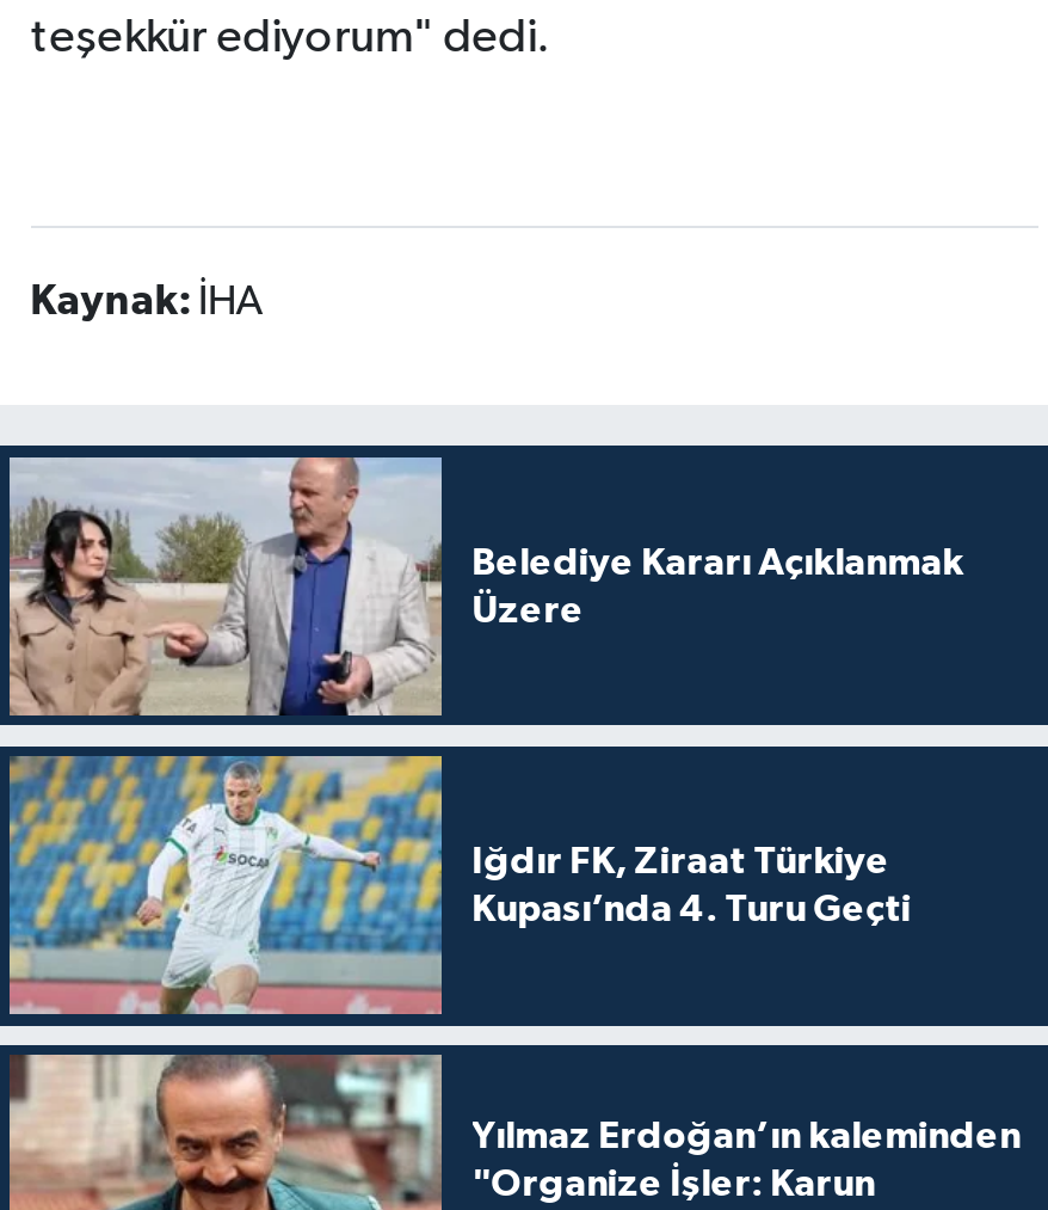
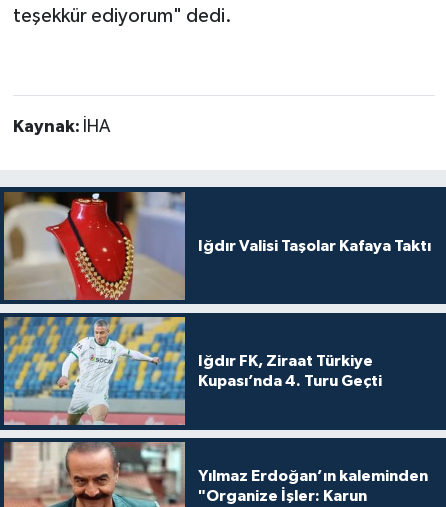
- [image]
- Belediye Kararı Açıklanmak
- Üzere
+ [image]
+ Iğdır Valisi Taşolar Kafaya Taktı
